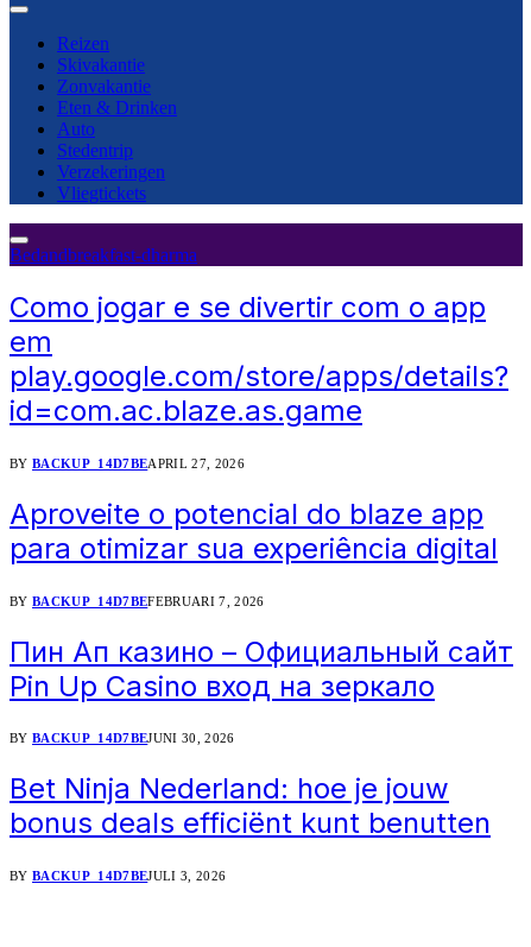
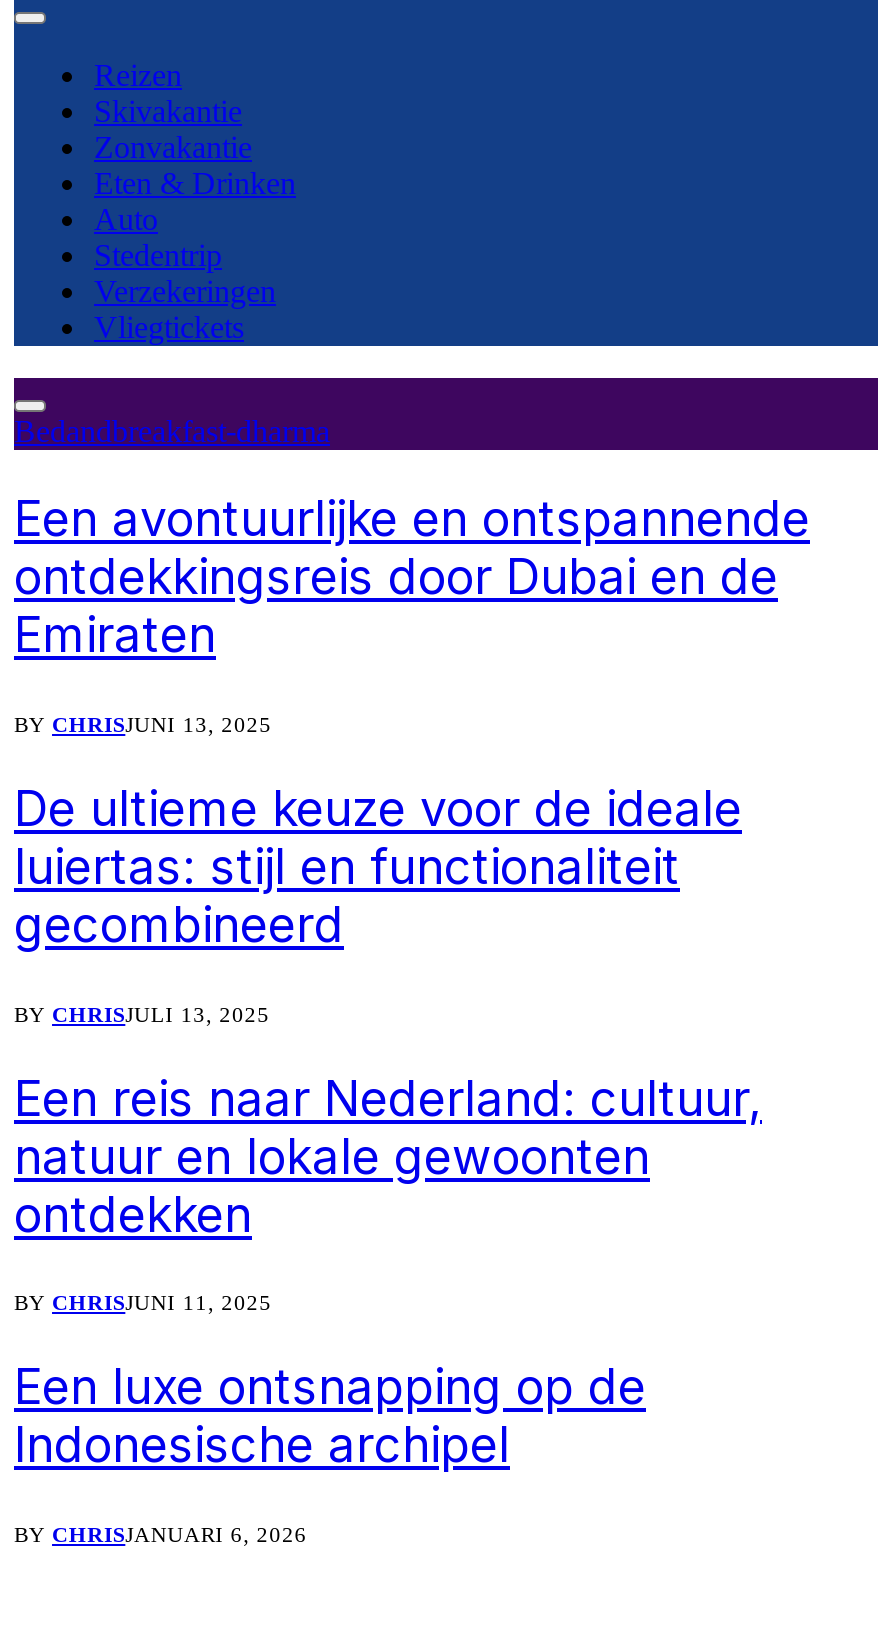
- Como jogar e se divertir com o app
- em
- play.google.com/store/apps/details?
- id=com.ac.blaze.as.game
+ Een avontuurlijke en ontspannende
+ ontdekkingsreis door Dubai en de
+ Emiraten

- BY BACKUP_14D7BEAPRIL 27, 2026
+ BY CHRISJUNI 13, 2025

- Aproveite o potencial do blaze app
- para otimizar sua experiência digital
+ De ultieme keuze voor de ideale
+ luiertas: stijl en functionaliteit
+ gecombineerd

- BY BACKUP_14D7BEFEBRUARI 7, 2026
+ BY CHRISJULI 13, 2025

- Пин Ап казино – Официальный сайт
- Pin Up Casino вход на зеркало
+ Een reis naar Nederland: cultuur,
+ natuur en lokale gewoonten
+ ontdekken

- BY BACKUP_14D7BEJUNI 30, 2026
+ BY CHRISJUNI 11, 2025

- Bet Ninja Nederland: hoe je jouw
- bonus deals efficiënt kunt benutten
+ Een luxe ontsnapping op de
+ Indonesische archipel

- BY BACKUP_14D7BEJULI 3, 2026
+ BY CHRISJANUARI 6, 2026
